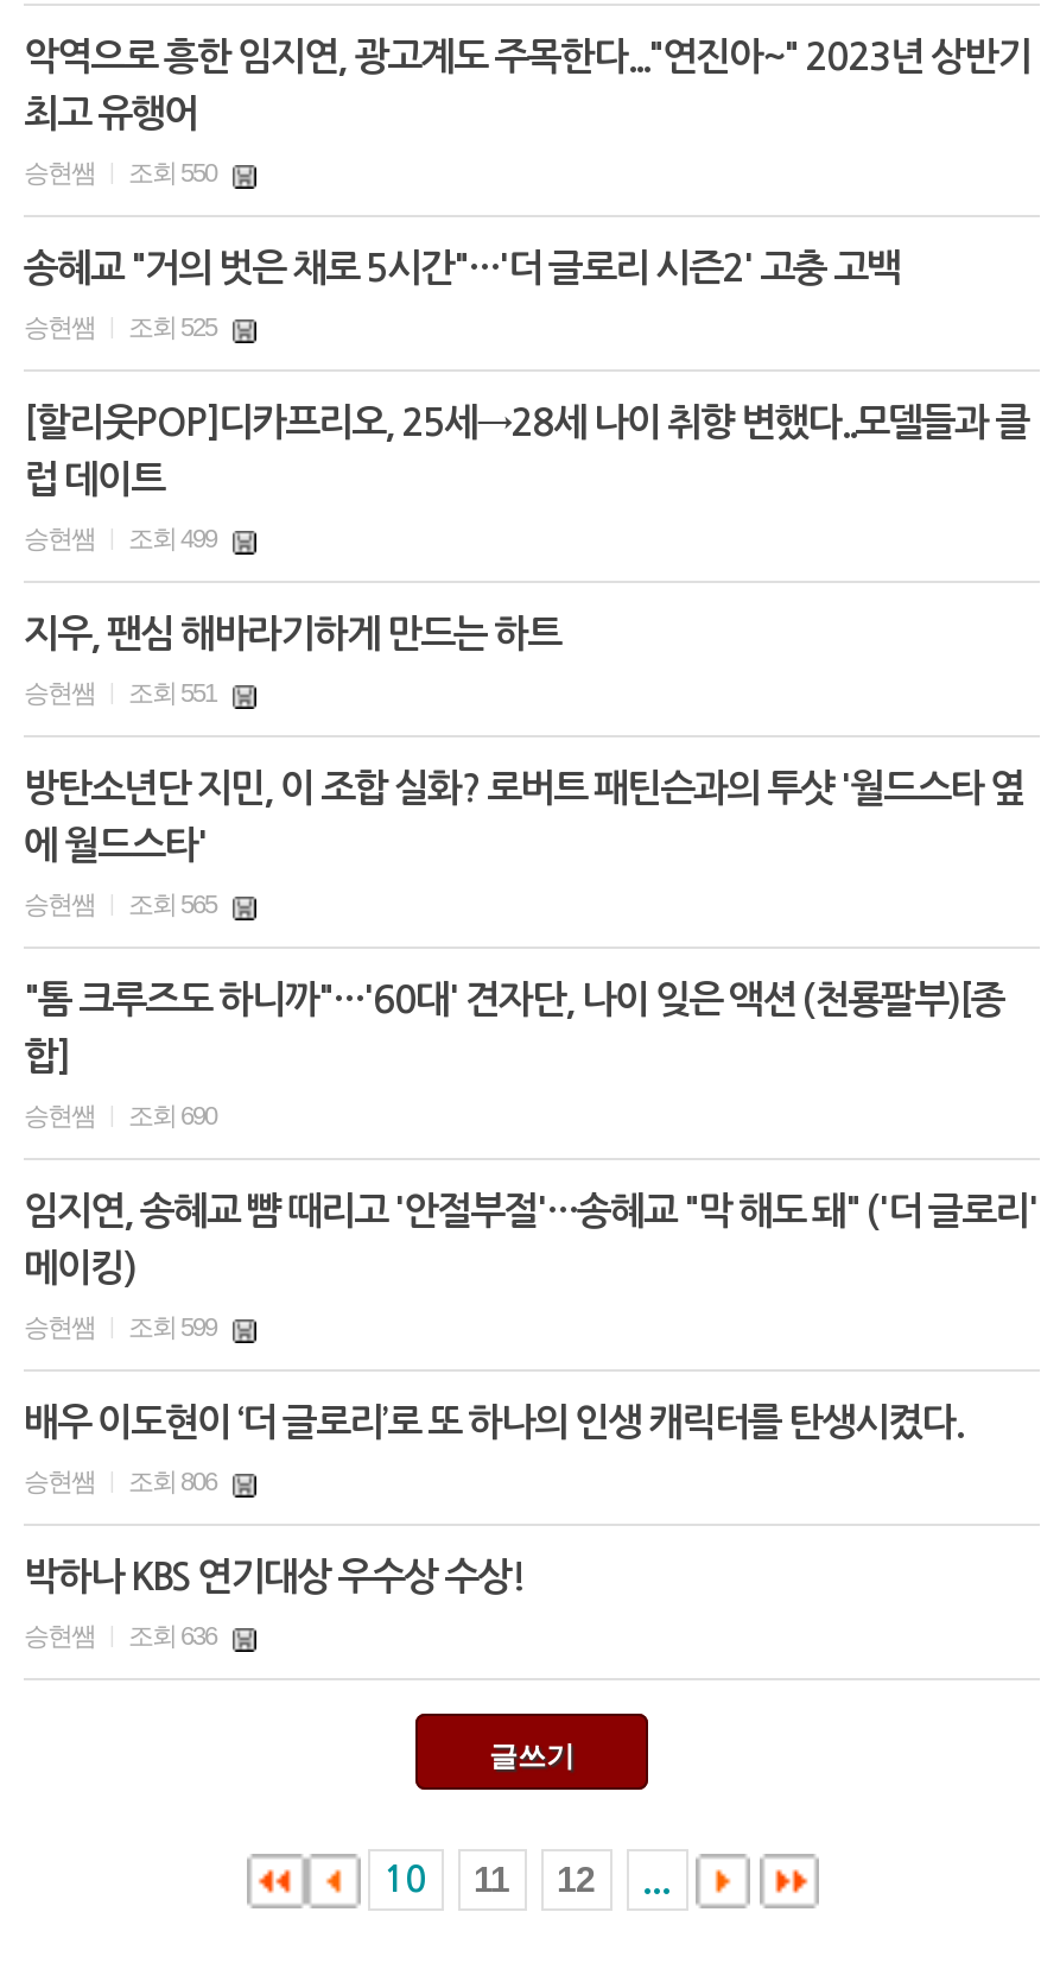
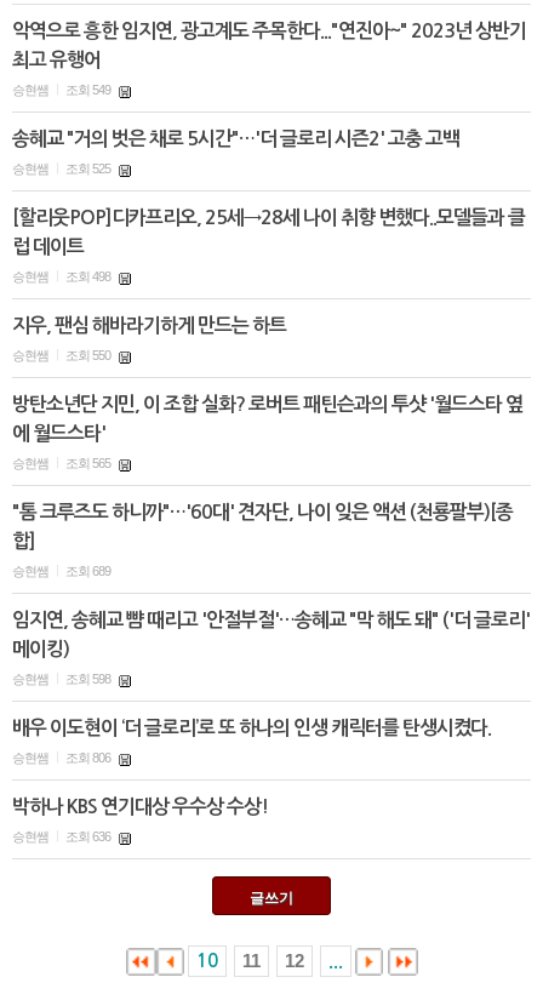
- 조회 550
+ 조회 549

- 조회 499
+ 조회 498

- 조회 551
+ 조회 550

- 조회 690
+ 조회 689

- 조회 599
+ 조회 598
